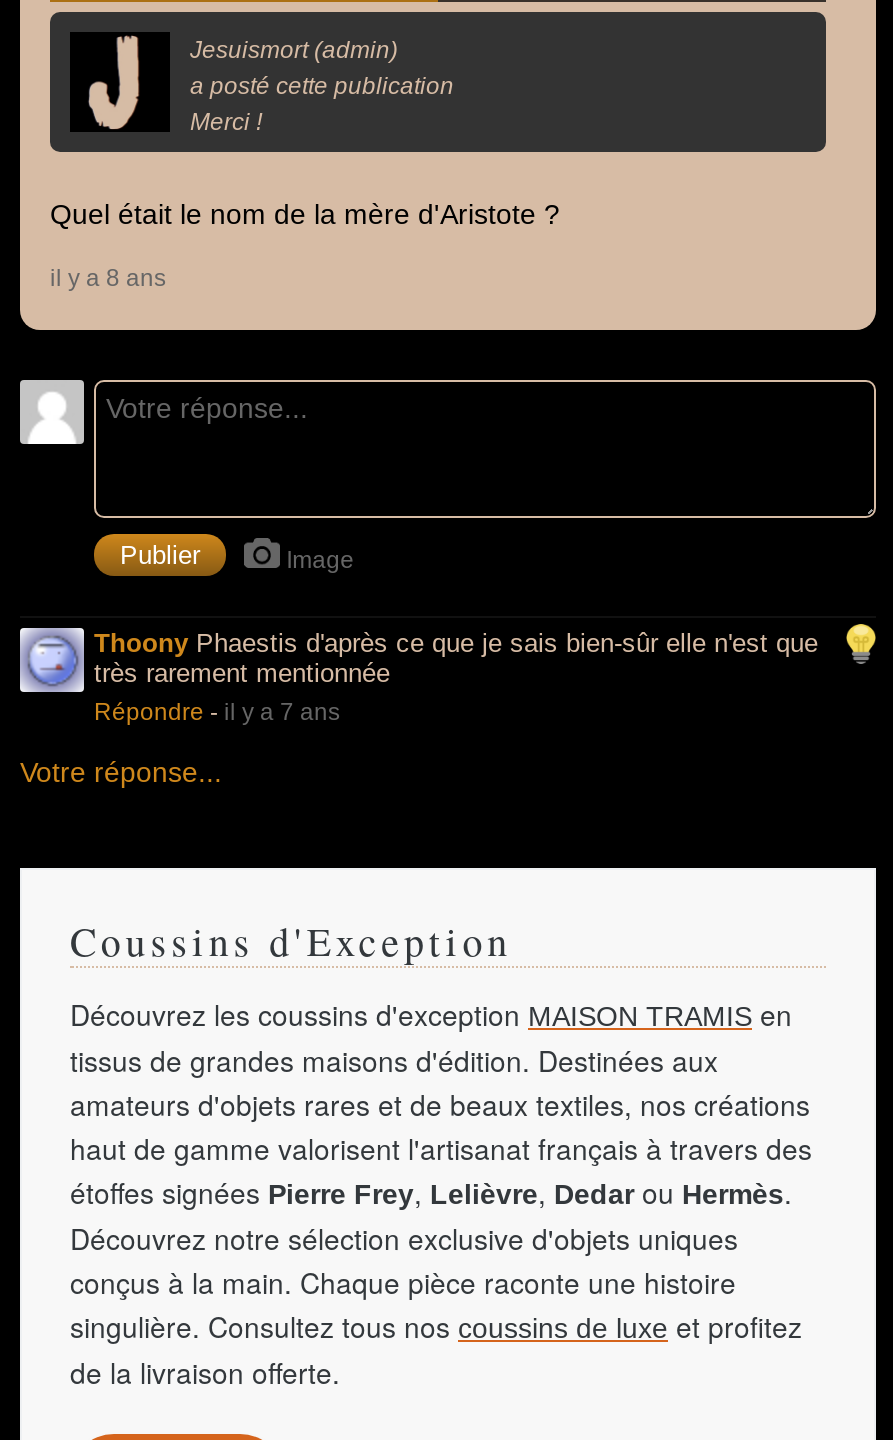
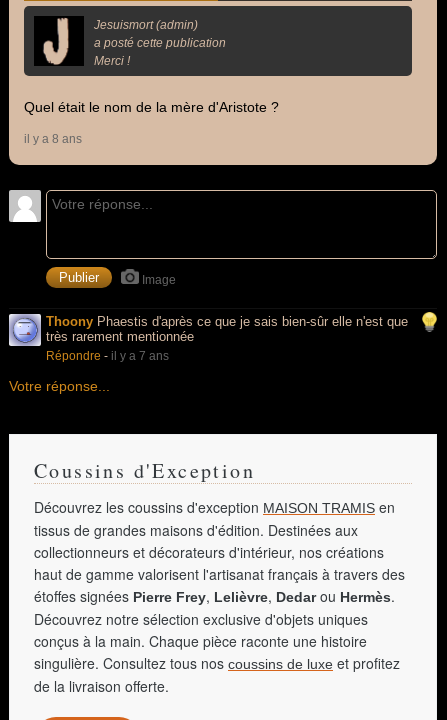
- amateurs d'objets rares et de beaux textiles, nos créations
+ collectionneurs et décorateurs d'intérieur, nos créations
